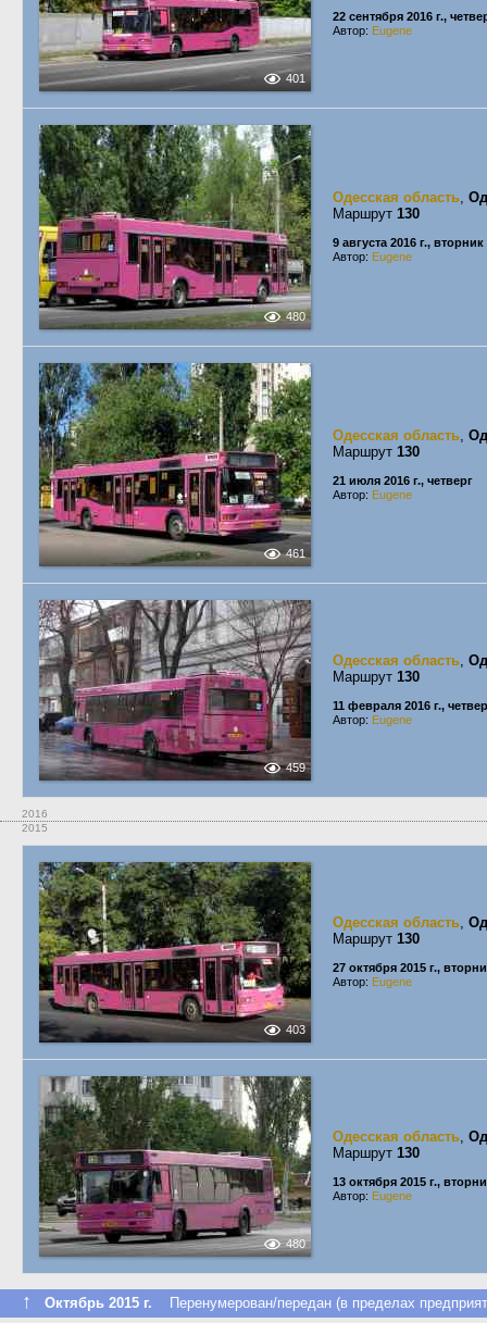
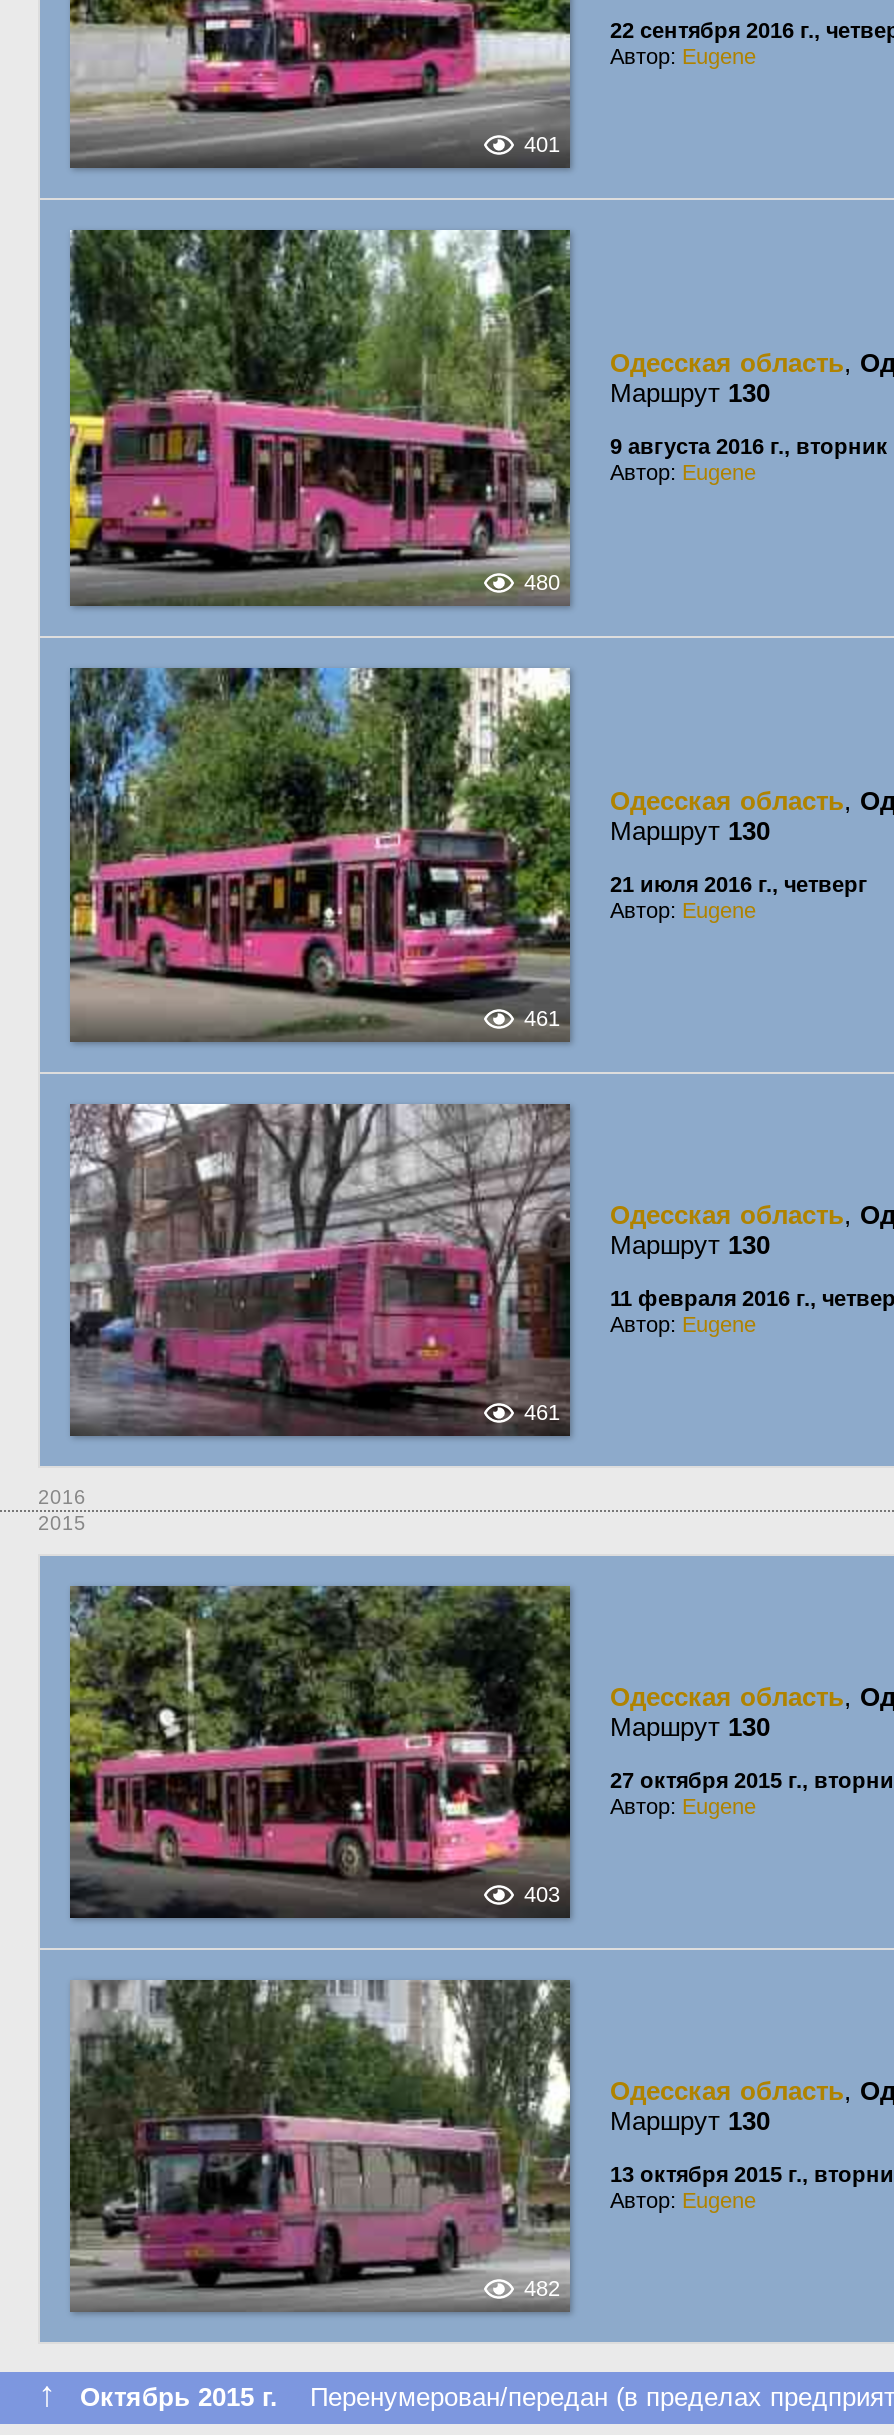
- 459
+ 461

- 480
+ 482
